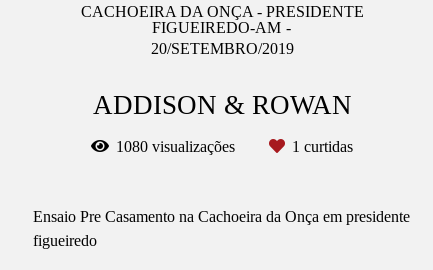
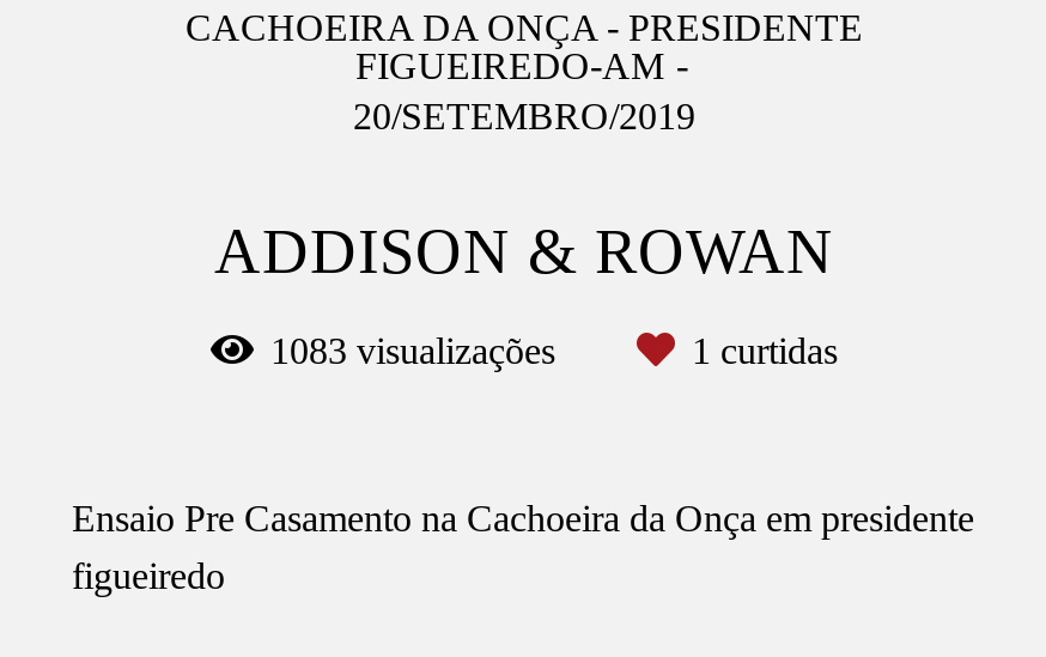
- 1080 visualizações
+ 1083 visualizações
